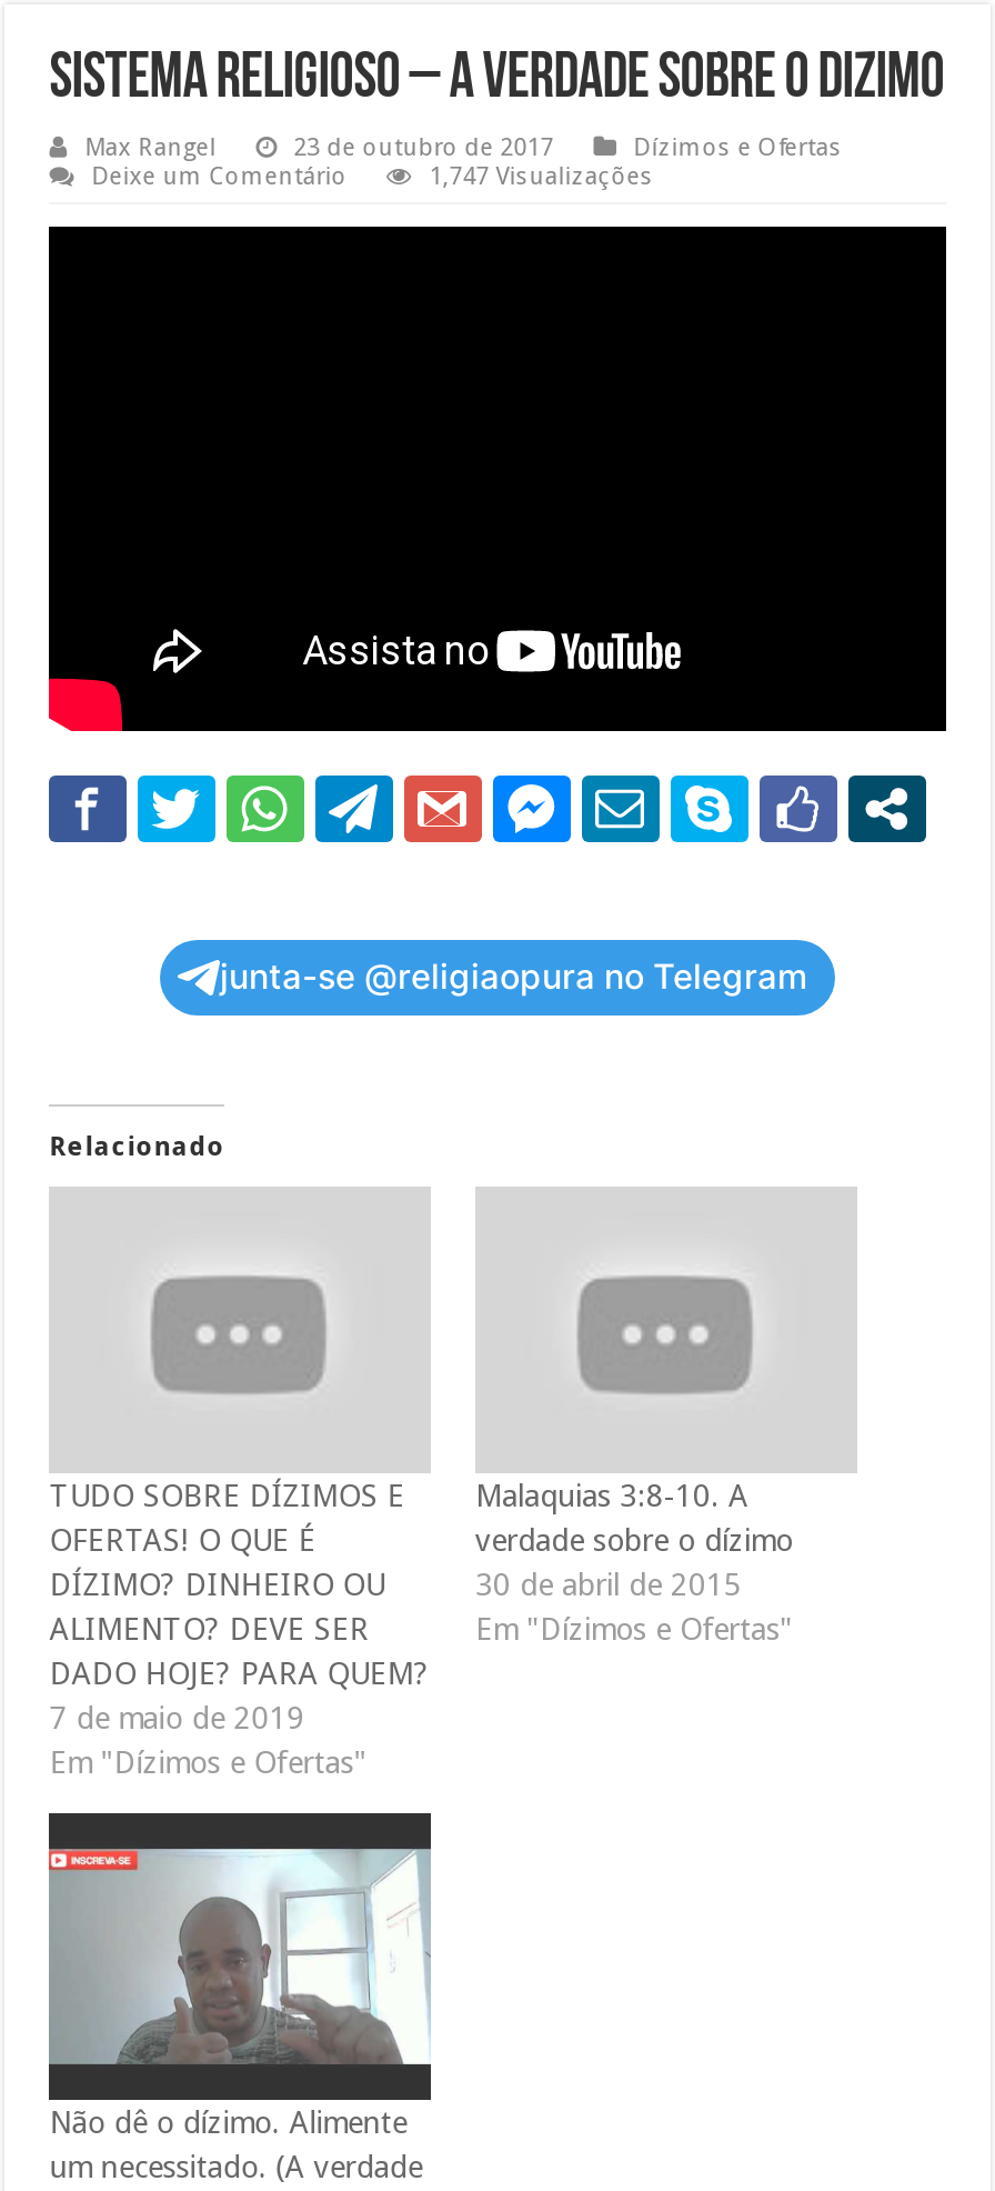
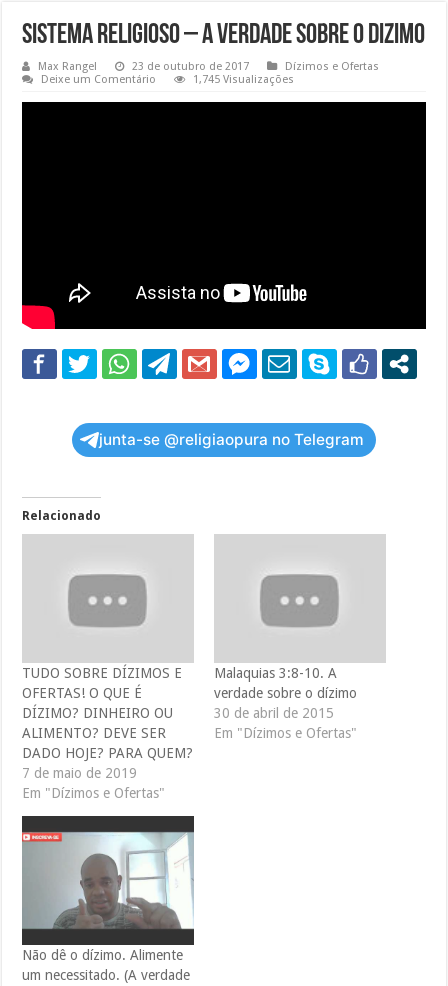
- 1,747 Visualizações
+ 1,745 Visualizações
